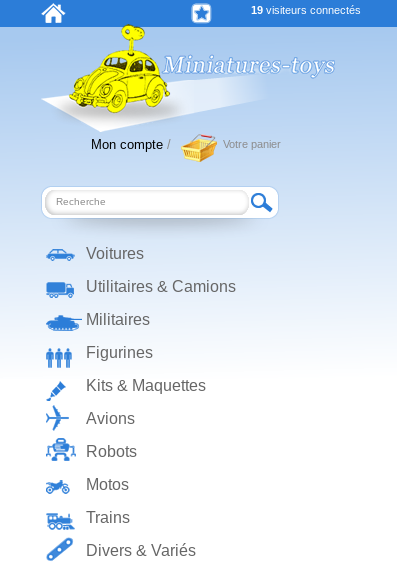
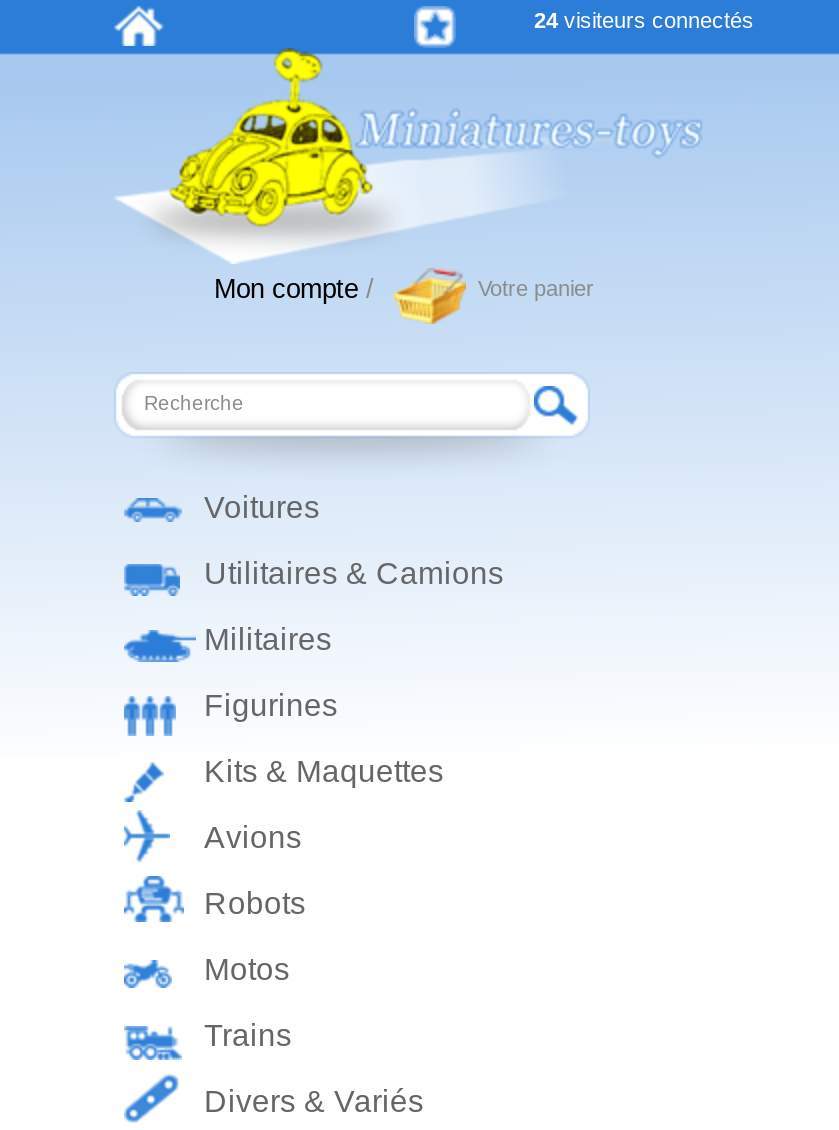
- 19 visiteurs connectés
+ 24 visiteurs connectés
